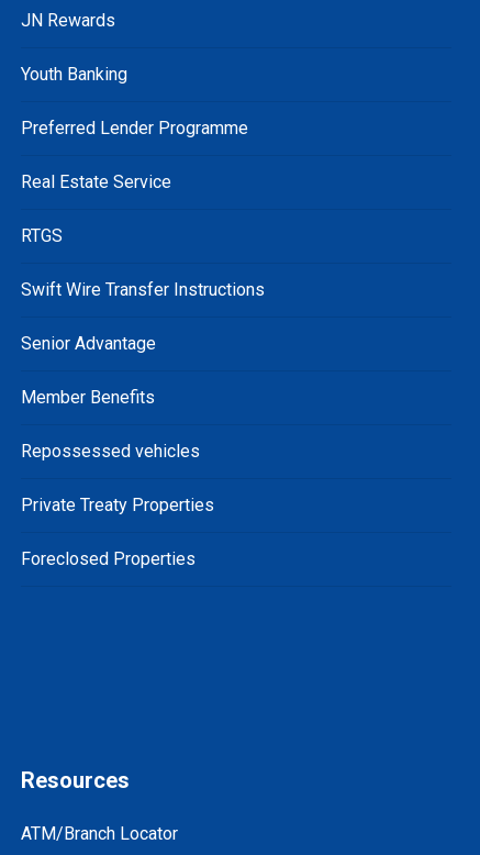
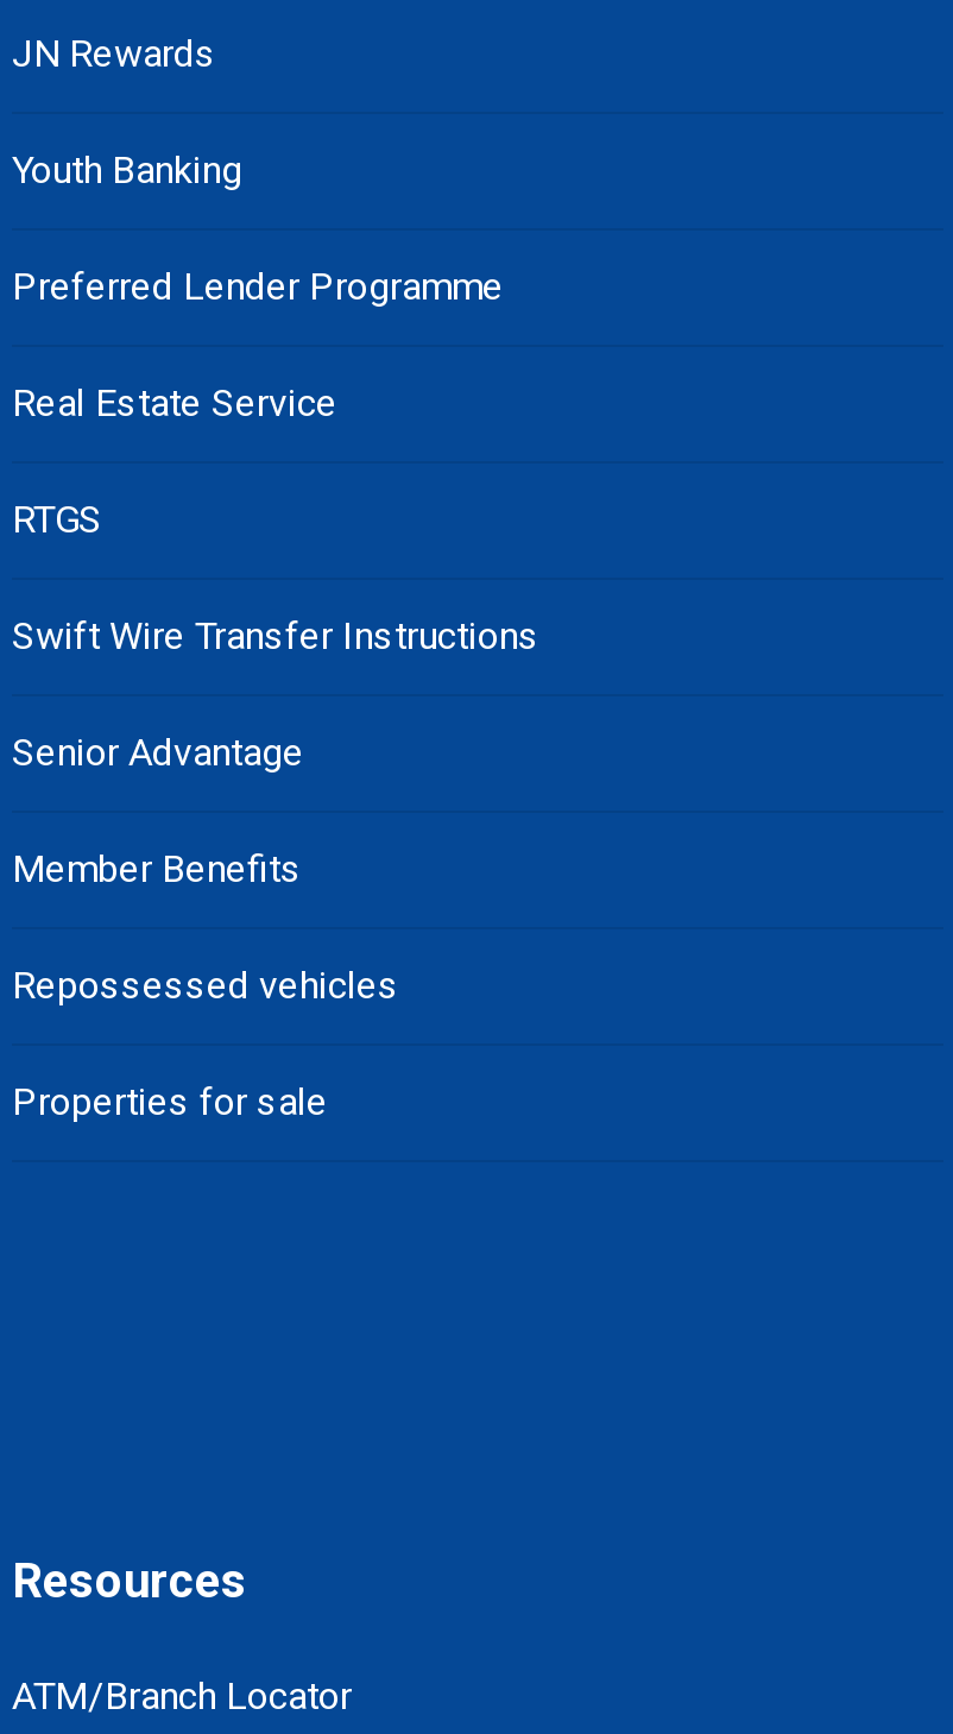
- Private Treaty Properties
- Foreclosed Properties
+ Properties for sale
